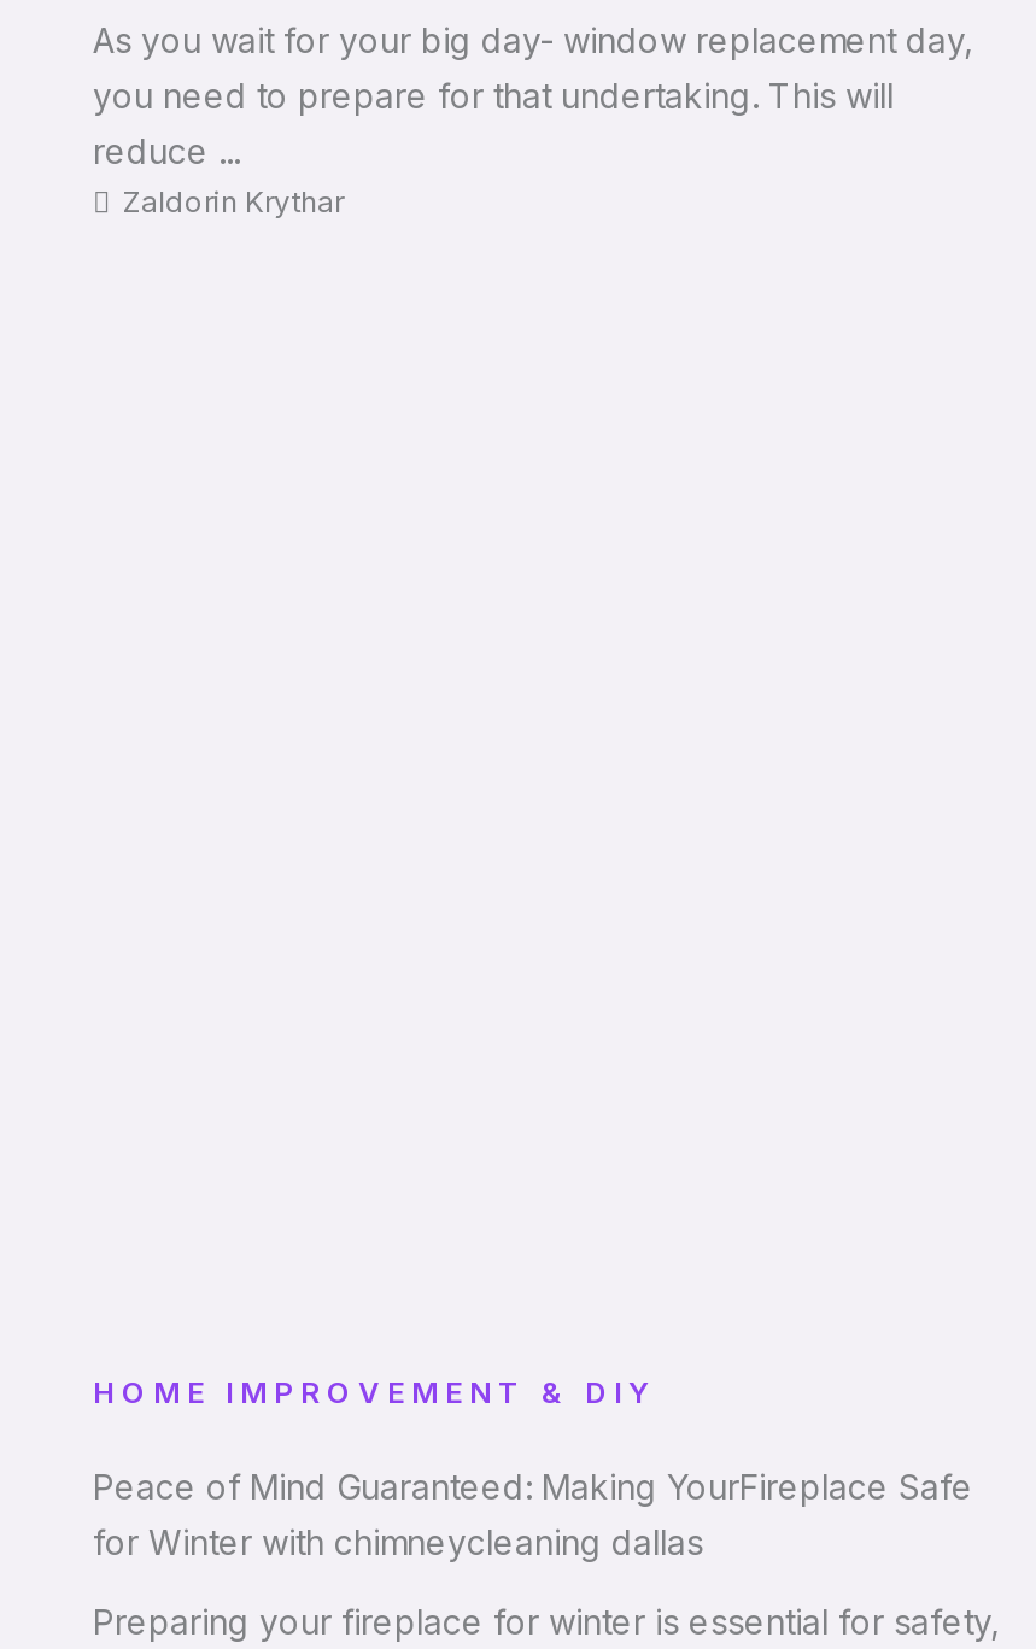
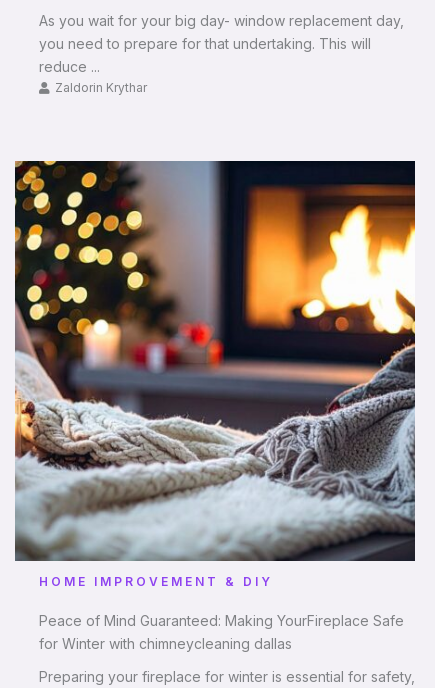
+ [image]
